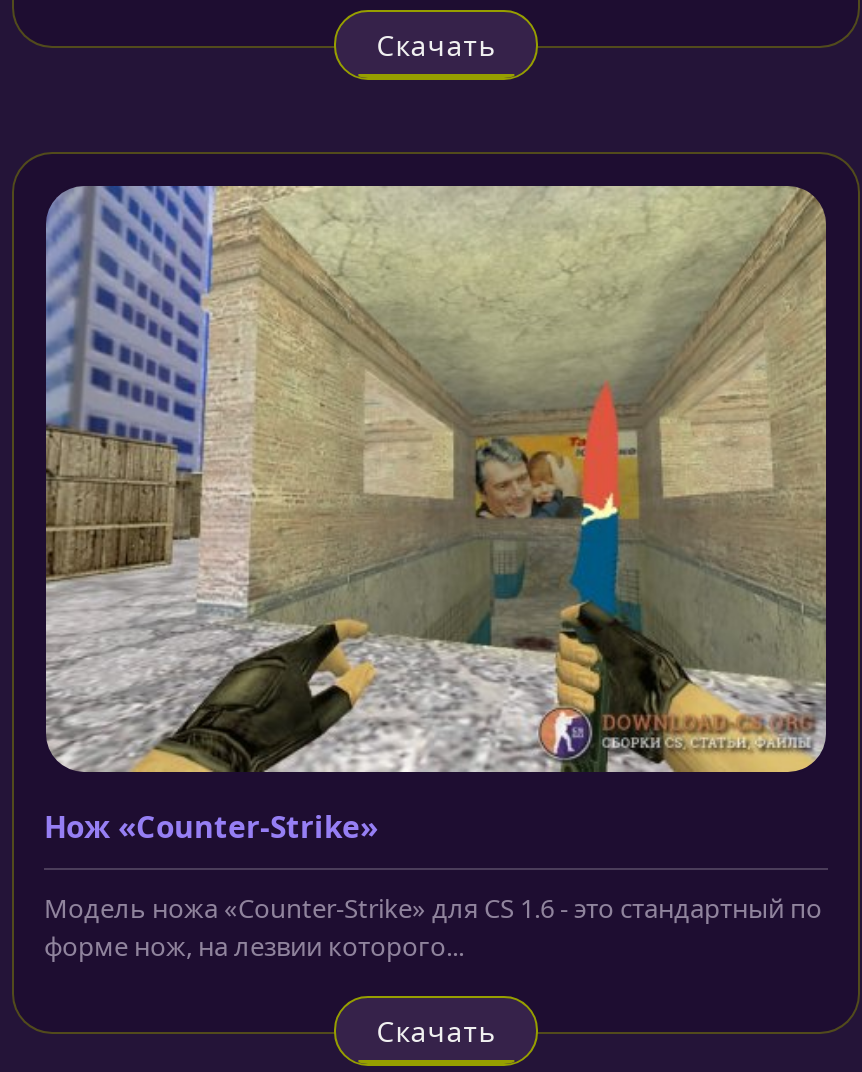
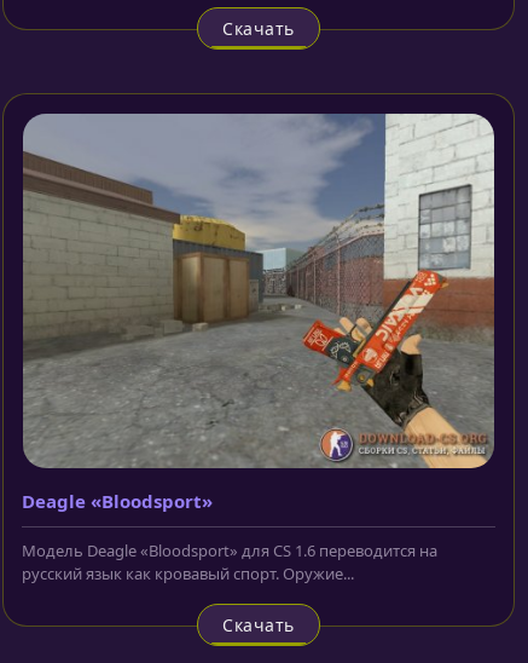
- [image]
- Нож «Counter-Strike»
+ [image]
+ Deagle «Bloodsport»

- Модель ножа «Counter-Strike» для CS 1.6 - это стандартный по
- форме нож, на лезвии которого...
+ Модель Deagle «Bloodsport» для CS 1.6 переводится на
+ русский язык как кровавый спорт. Оружие...
